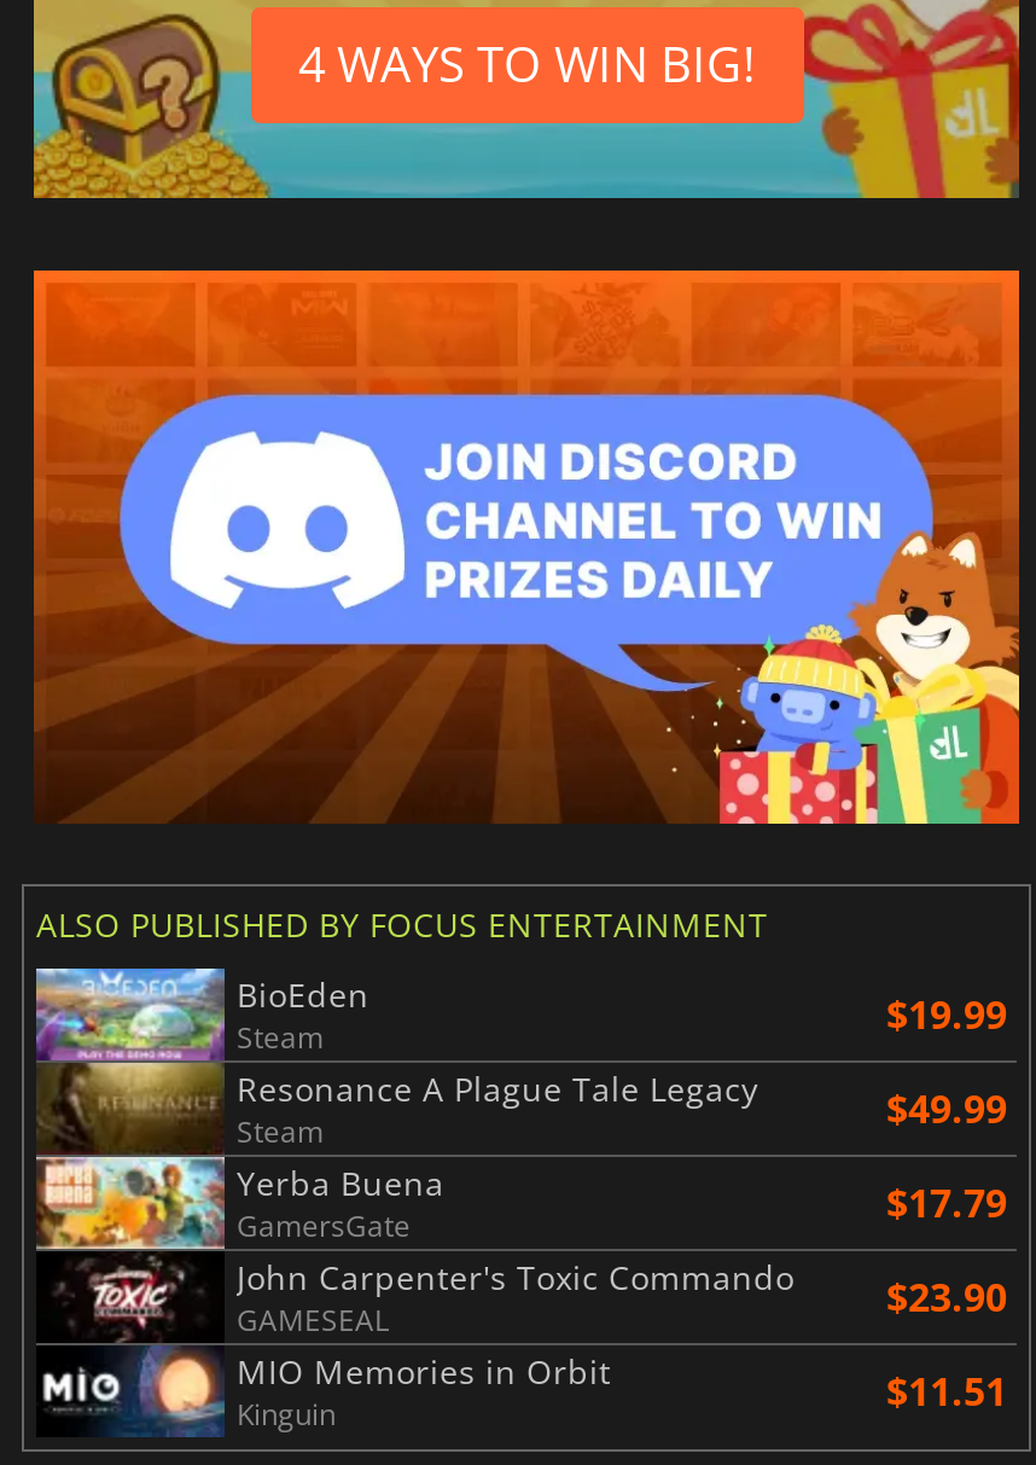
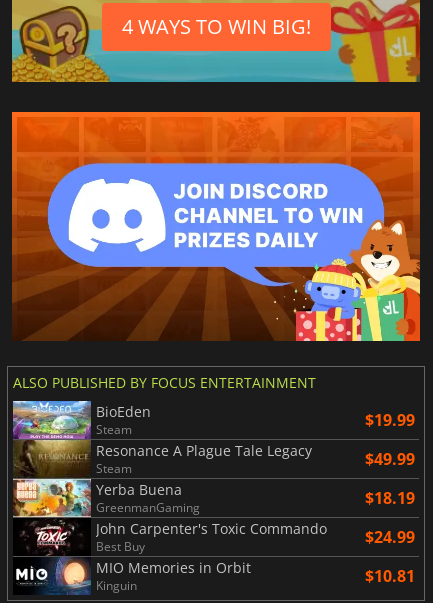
- GamersGate
- $17.79
+ GreenmanGaming
+ $18.19

- GAMESEAL
- $23.90
+ Best Buy
+ $24.99

- $11.51
+ $10.81
